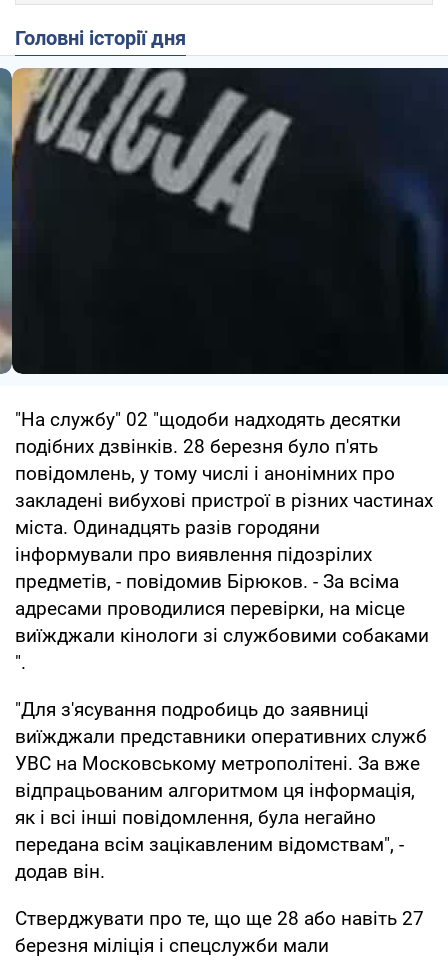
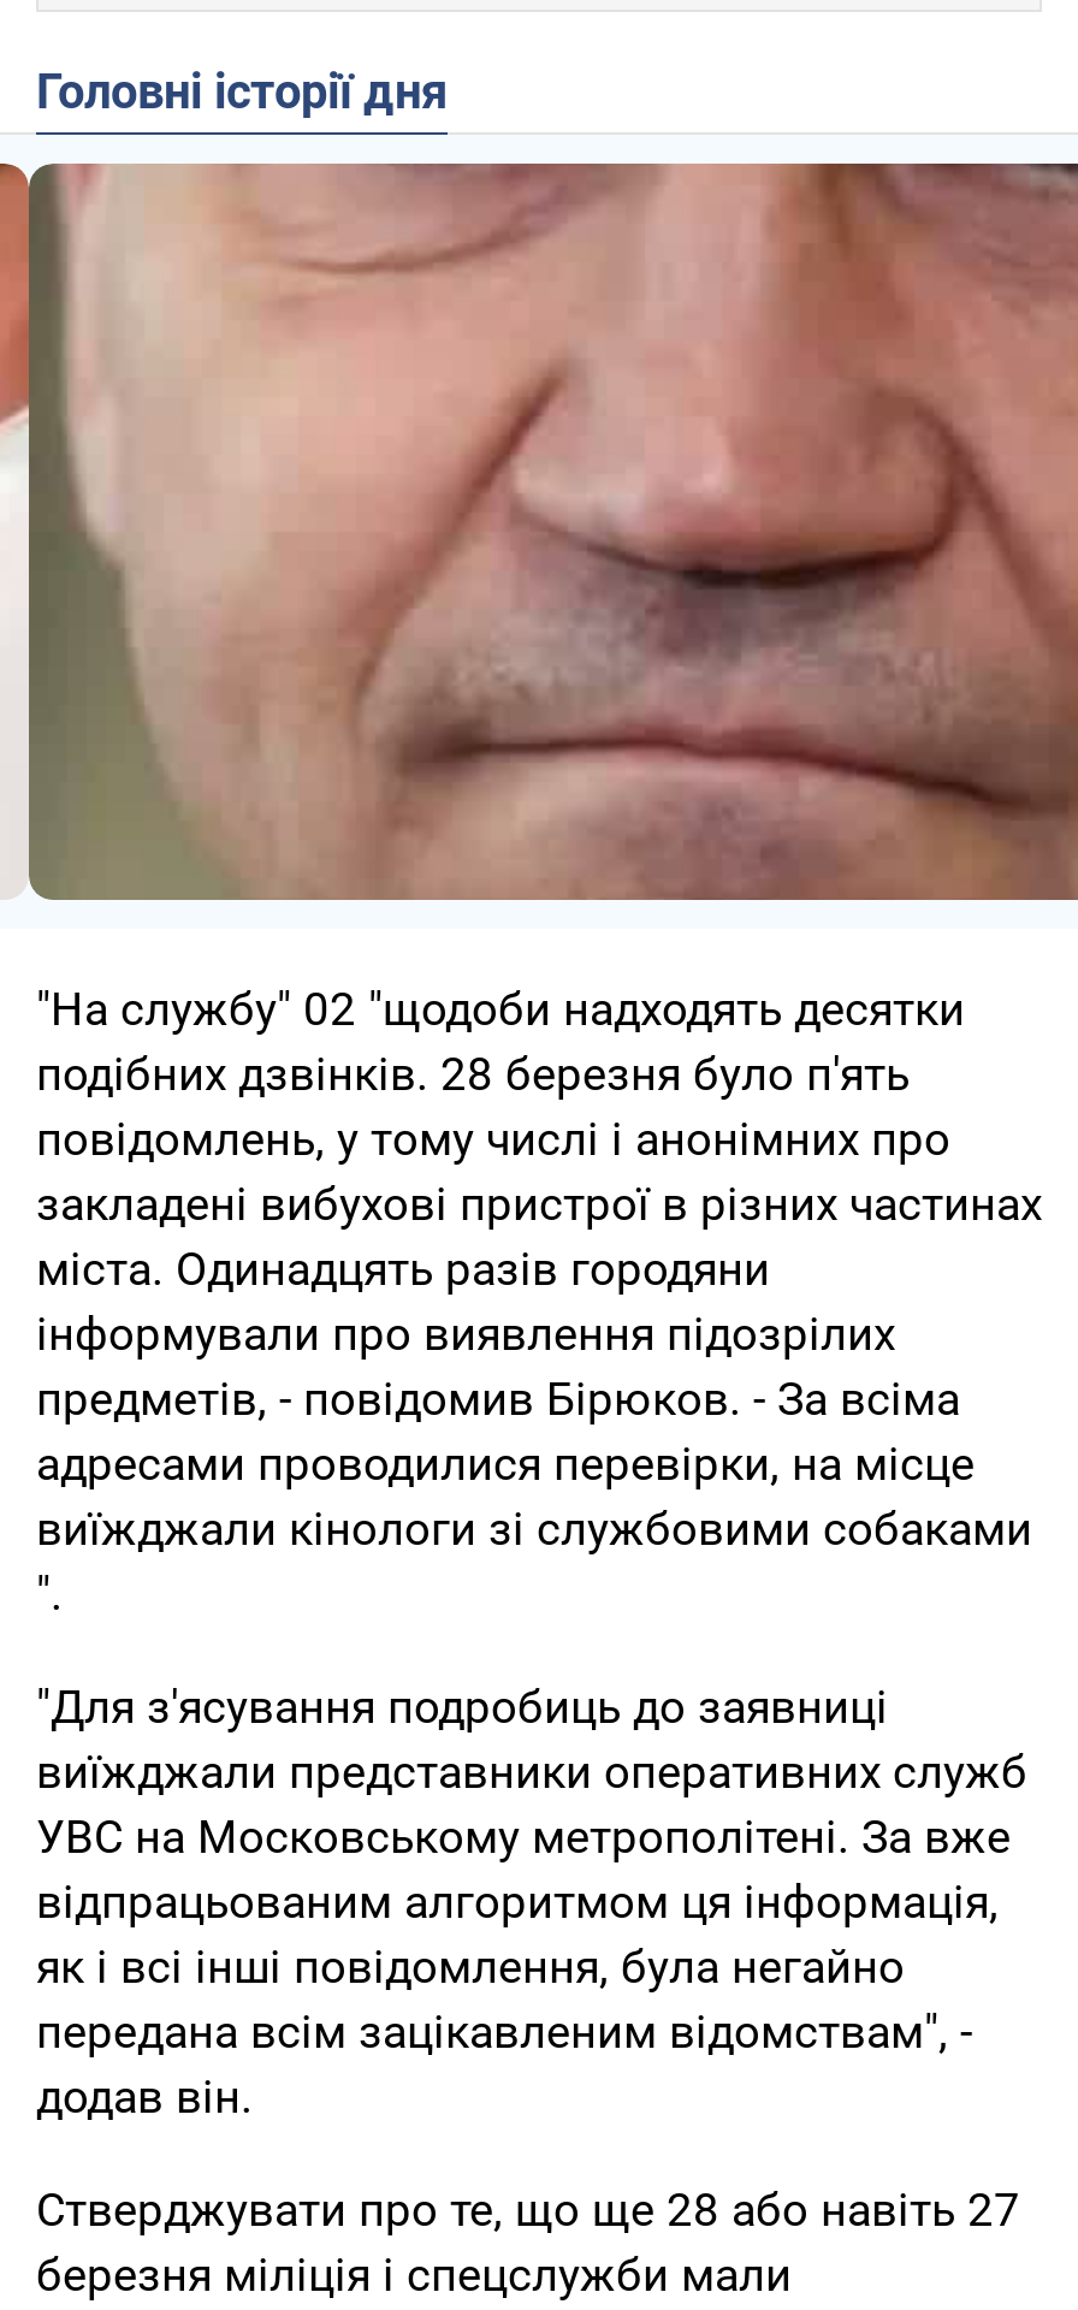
- [image]
+ [image]
